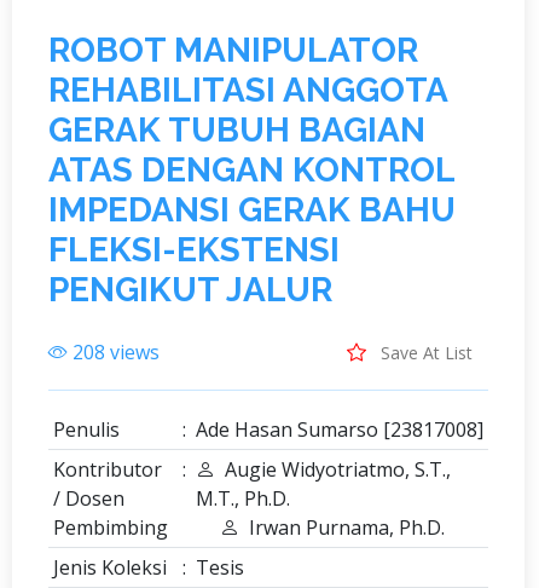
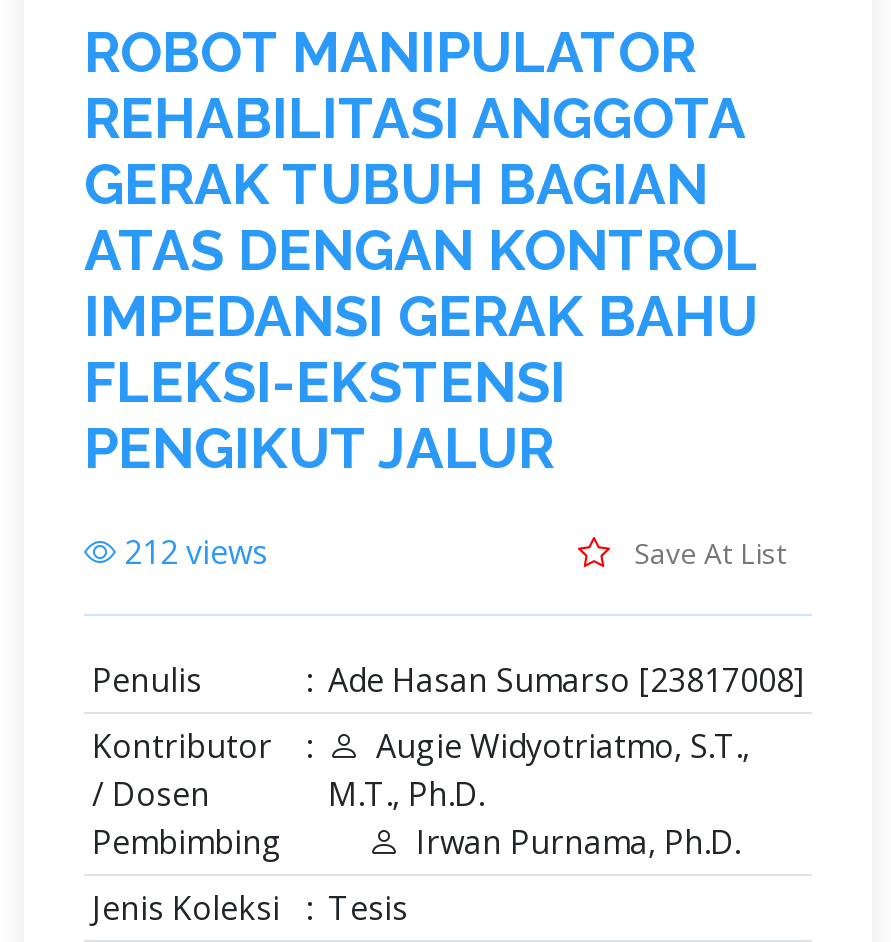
- 208 views
+ 212 views
